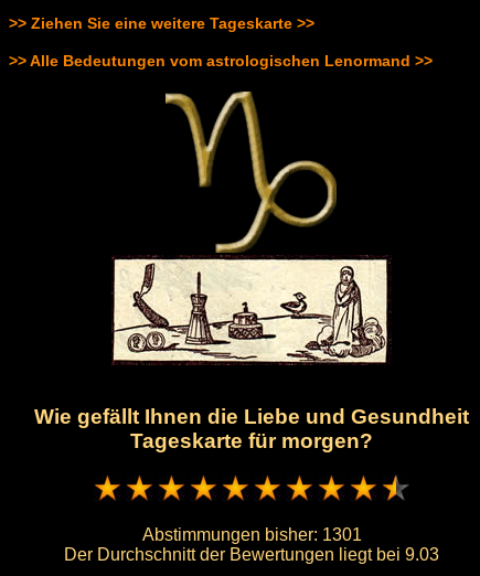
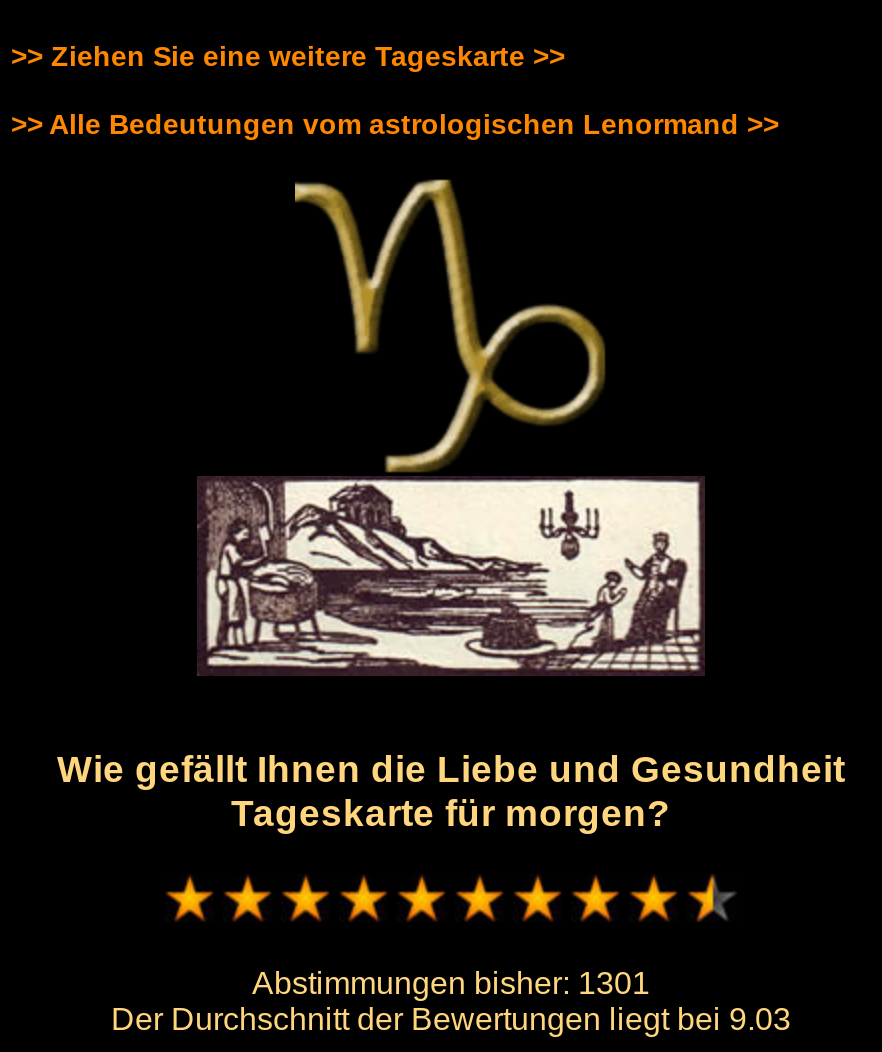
- [image]
+ [image]
